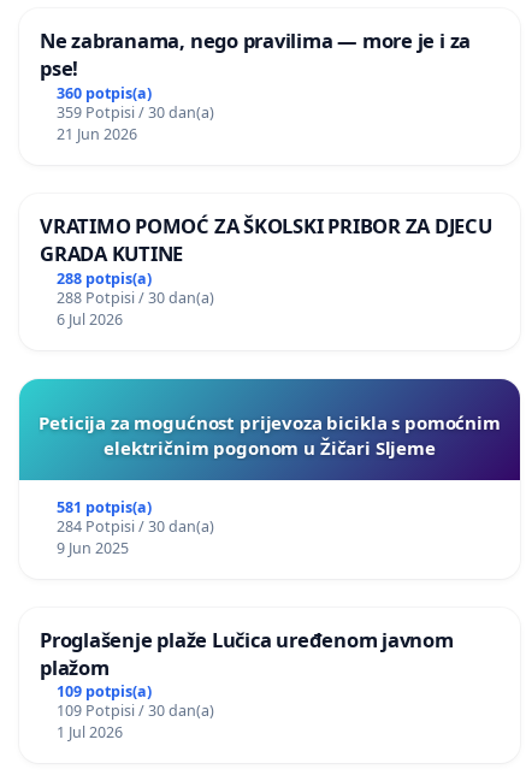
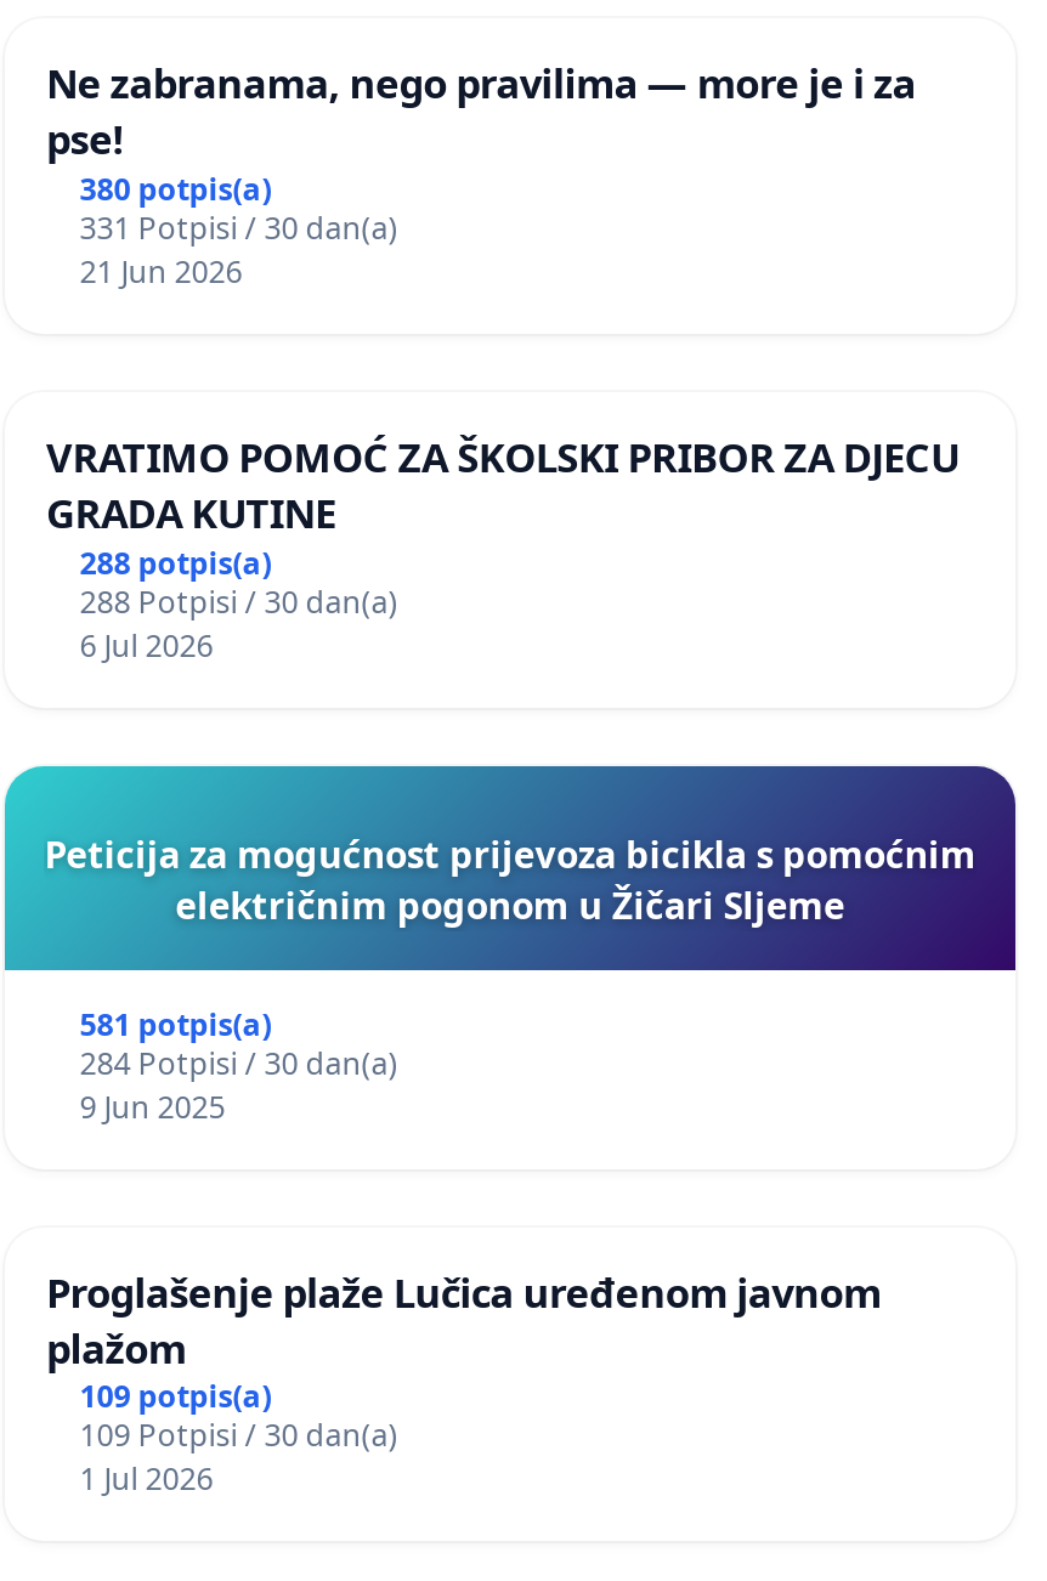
- 360 potpis(a)
+ 380 potpis(a)

- 359 Potpisi / 30 dan(a)
+ 331 Potpisi / 30 dan(a)
